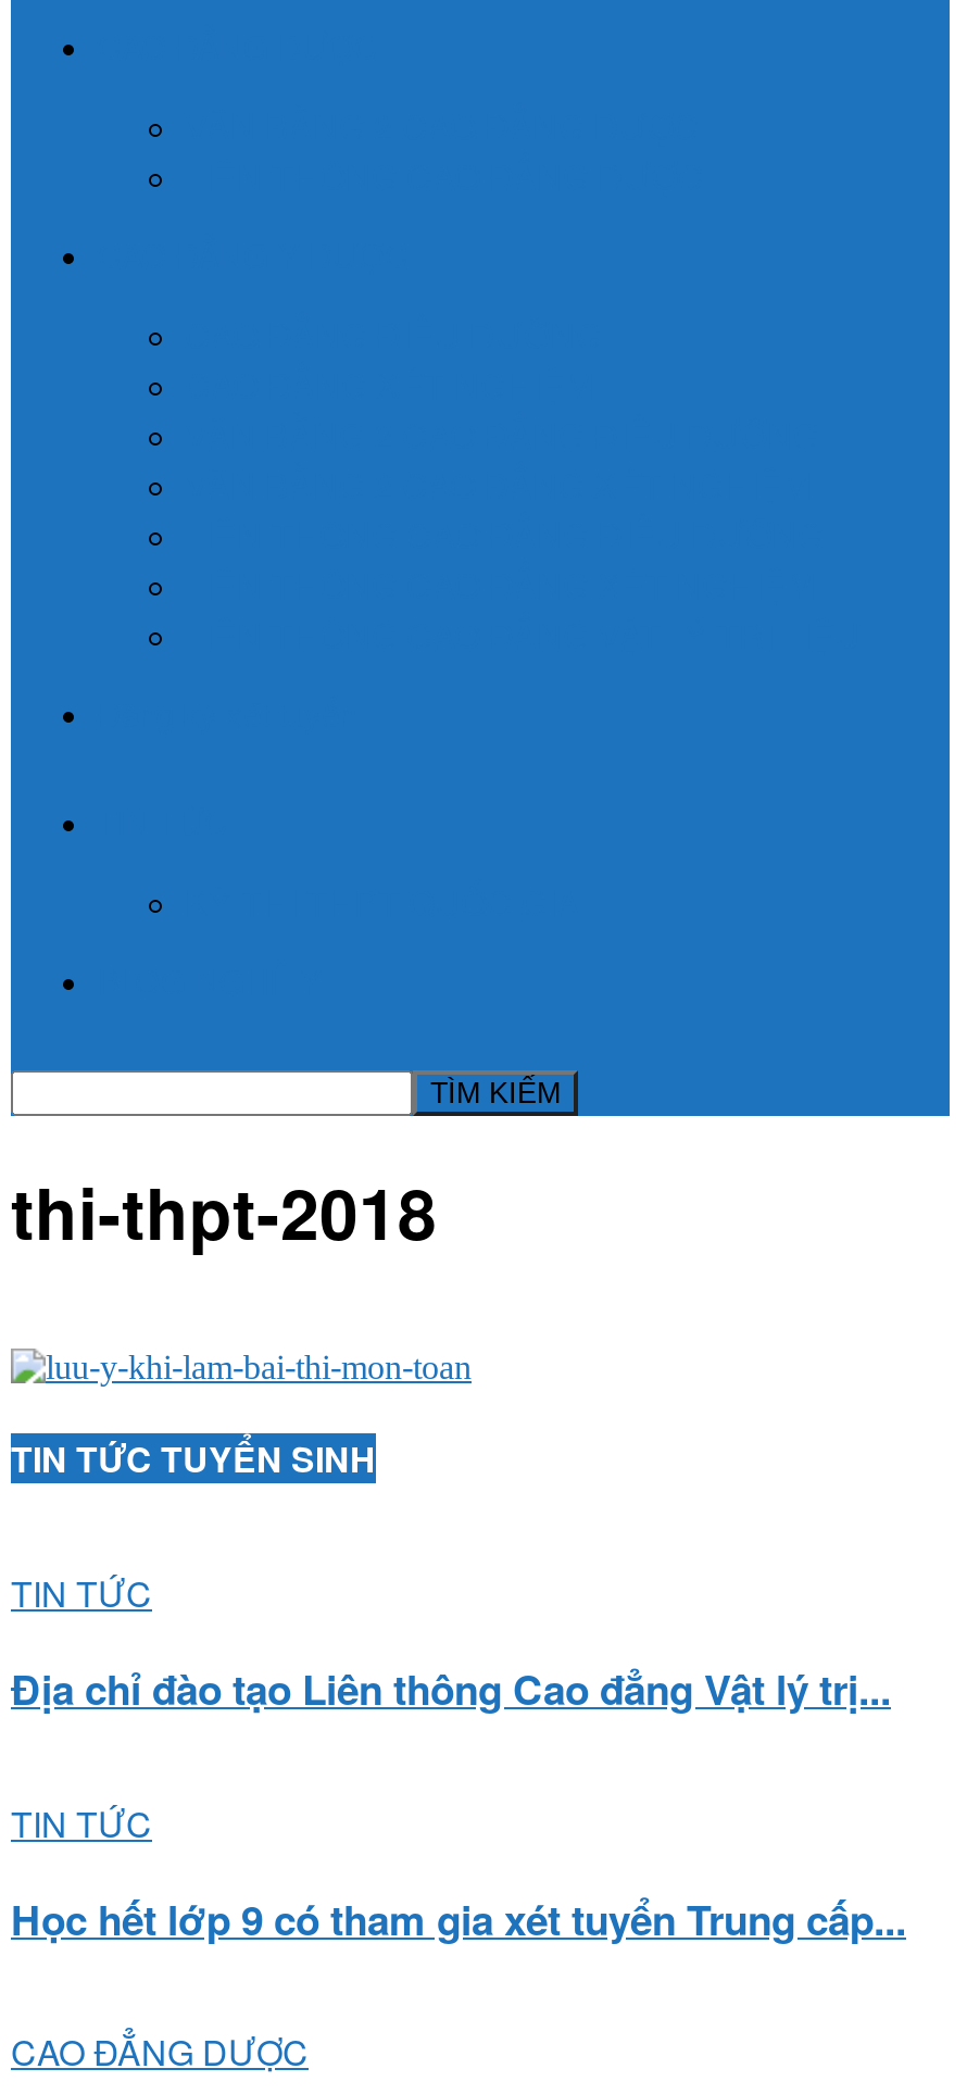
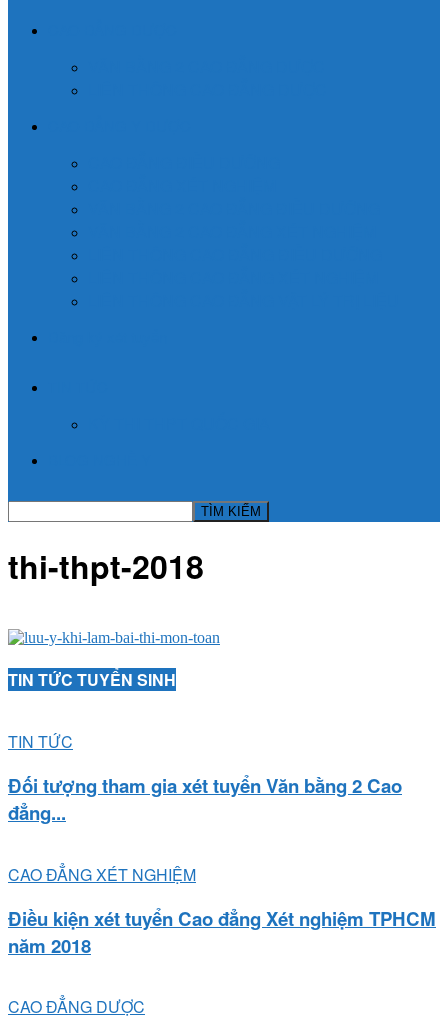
- Địa chỉ đào tạo Liên thông Cao đẳng Vật lý trị...
+ Đối tượng tham gia xét tuyển Văn bằng 2 Cao
+ đẳng...

- TIN TỨC
+ CAO ĐẲNG XÉT NGHIỆM

- Học hết lớp 9 có tham gia xét tuyển Trung cấp...
+ Điều kiện xét tuyển Cao đẳng Xét nghiệm TPHCM
+ năm 2018
